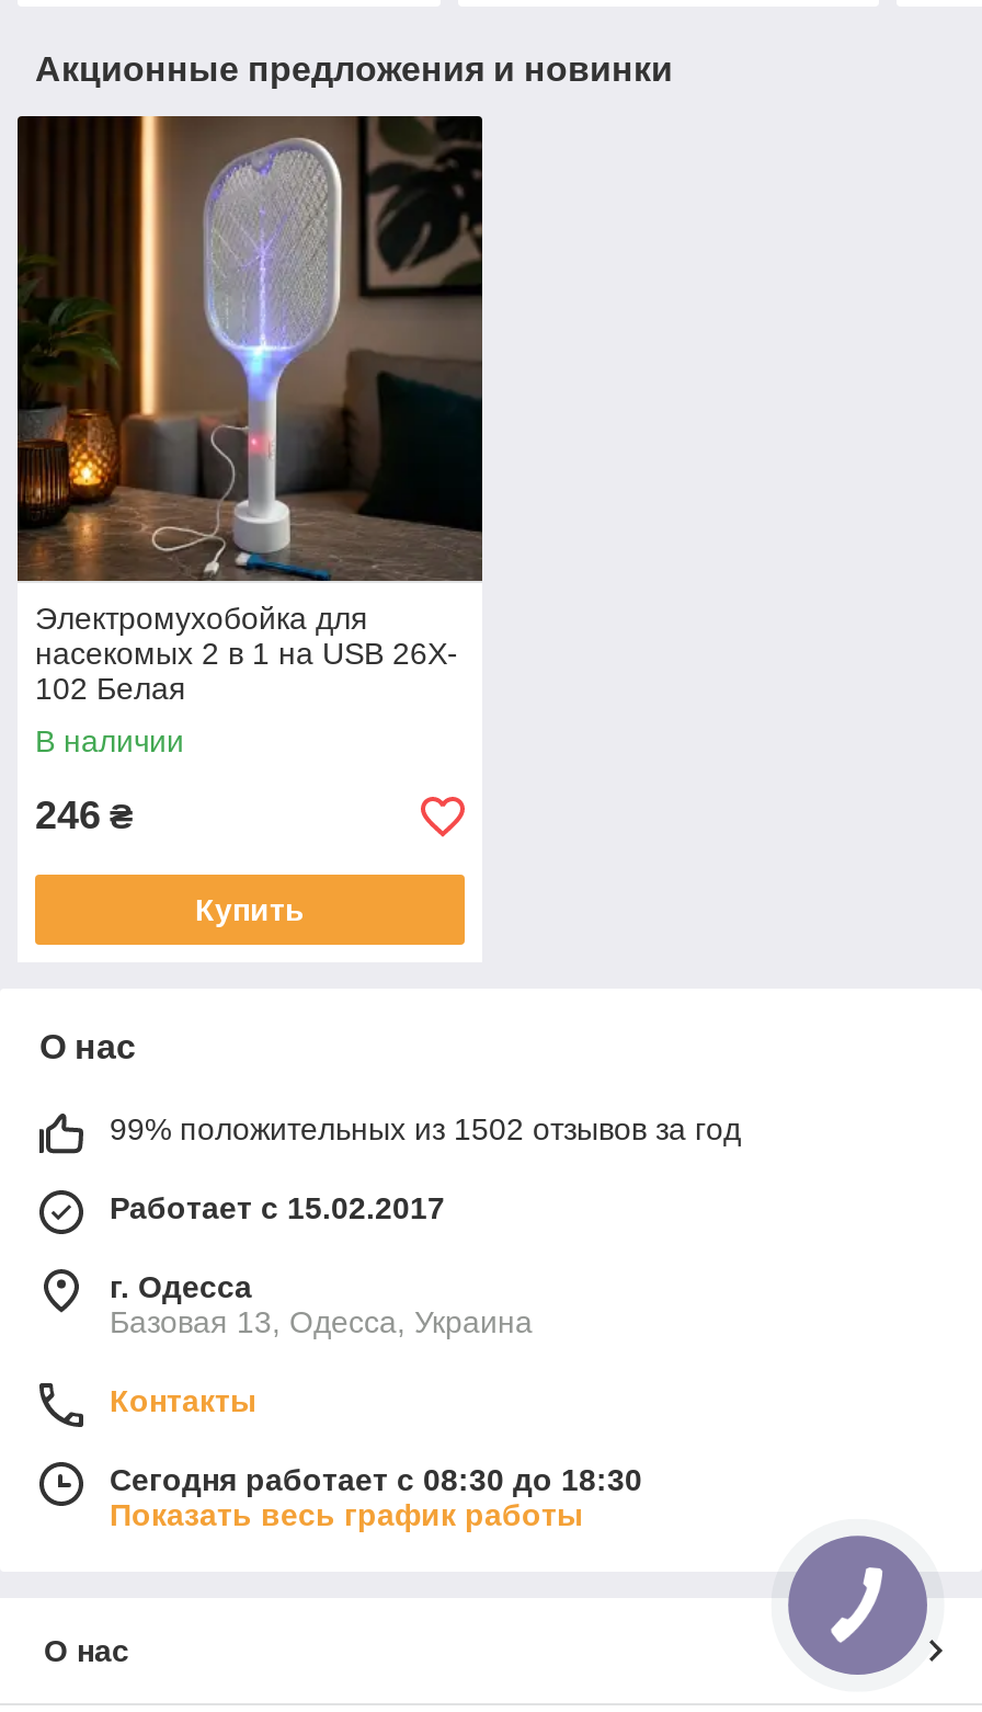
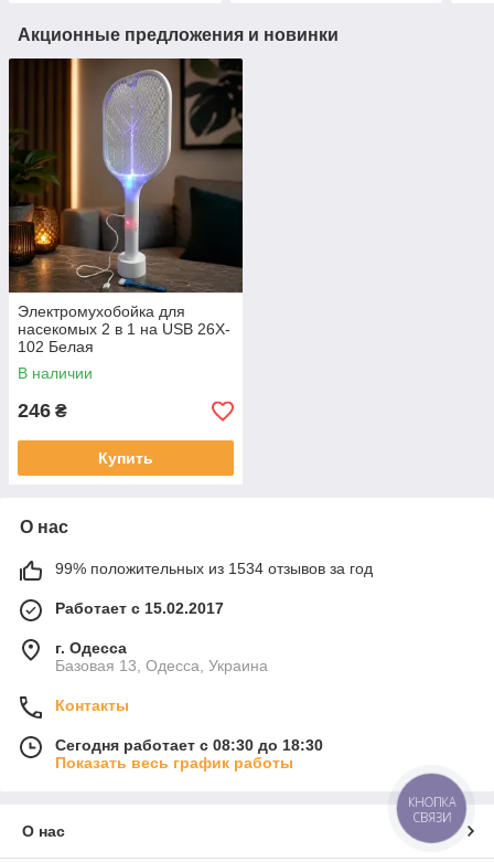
- 99% положительных из 1502 отзывов за год
+ 99% положительных из 1534 отзывов за год

+ КНОПКА
+ СВЯЗИ
